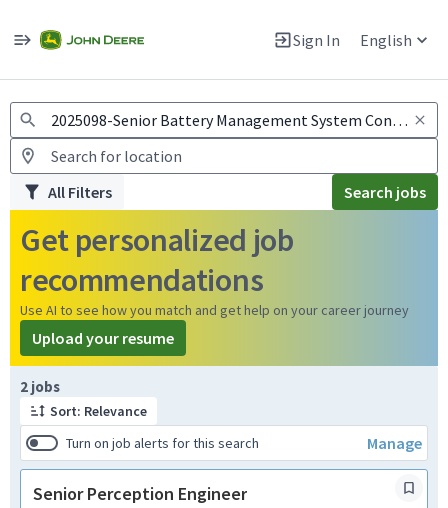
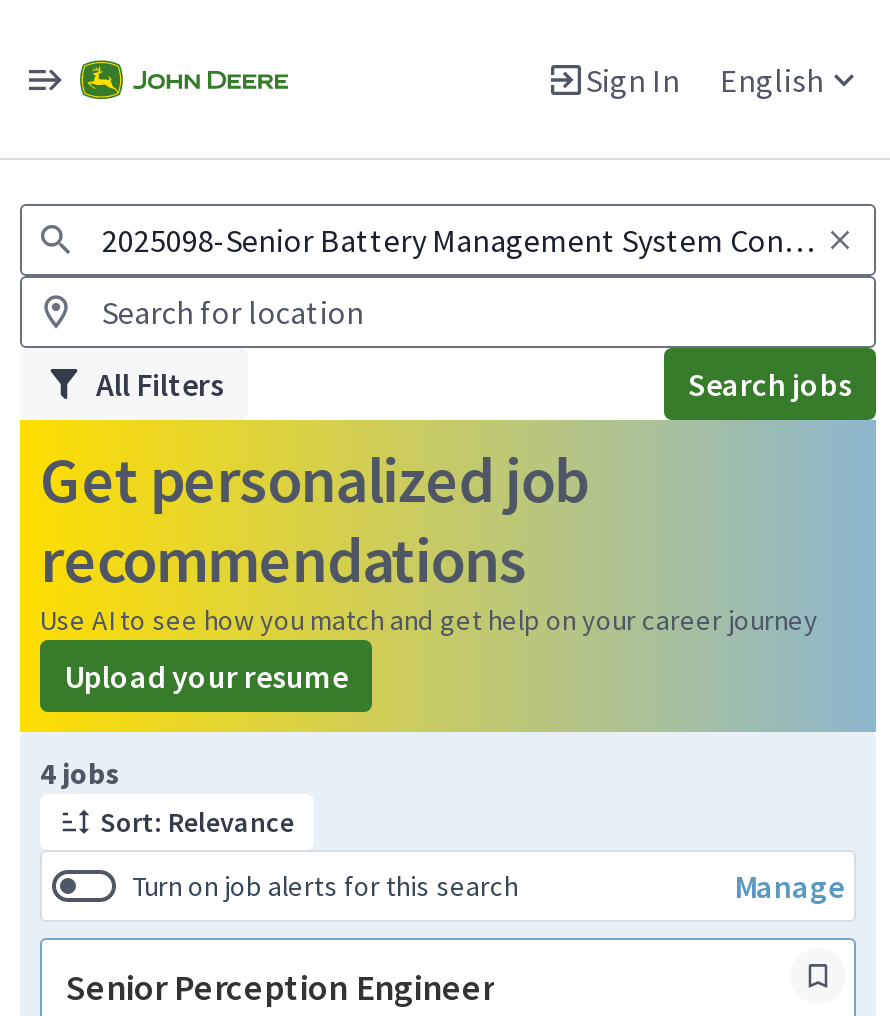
- 2 jobs
+ 4 jobs
